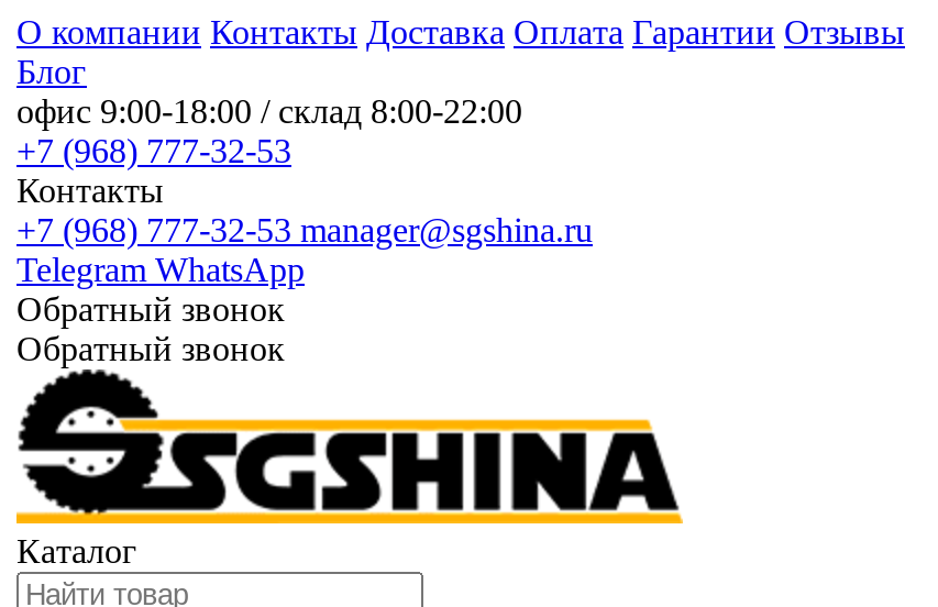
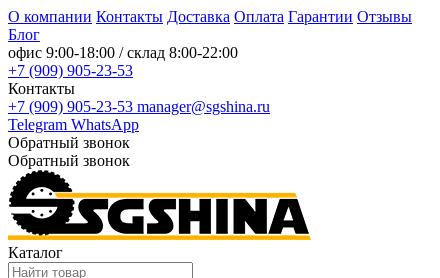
- +7 (968) 777-32-53
+ +7 (909) 905-23-53

- +7 (968) 777-32-53 manager@sgshina.ru
+ +7 (909) 905-23-53 manager@sgshina.ru
